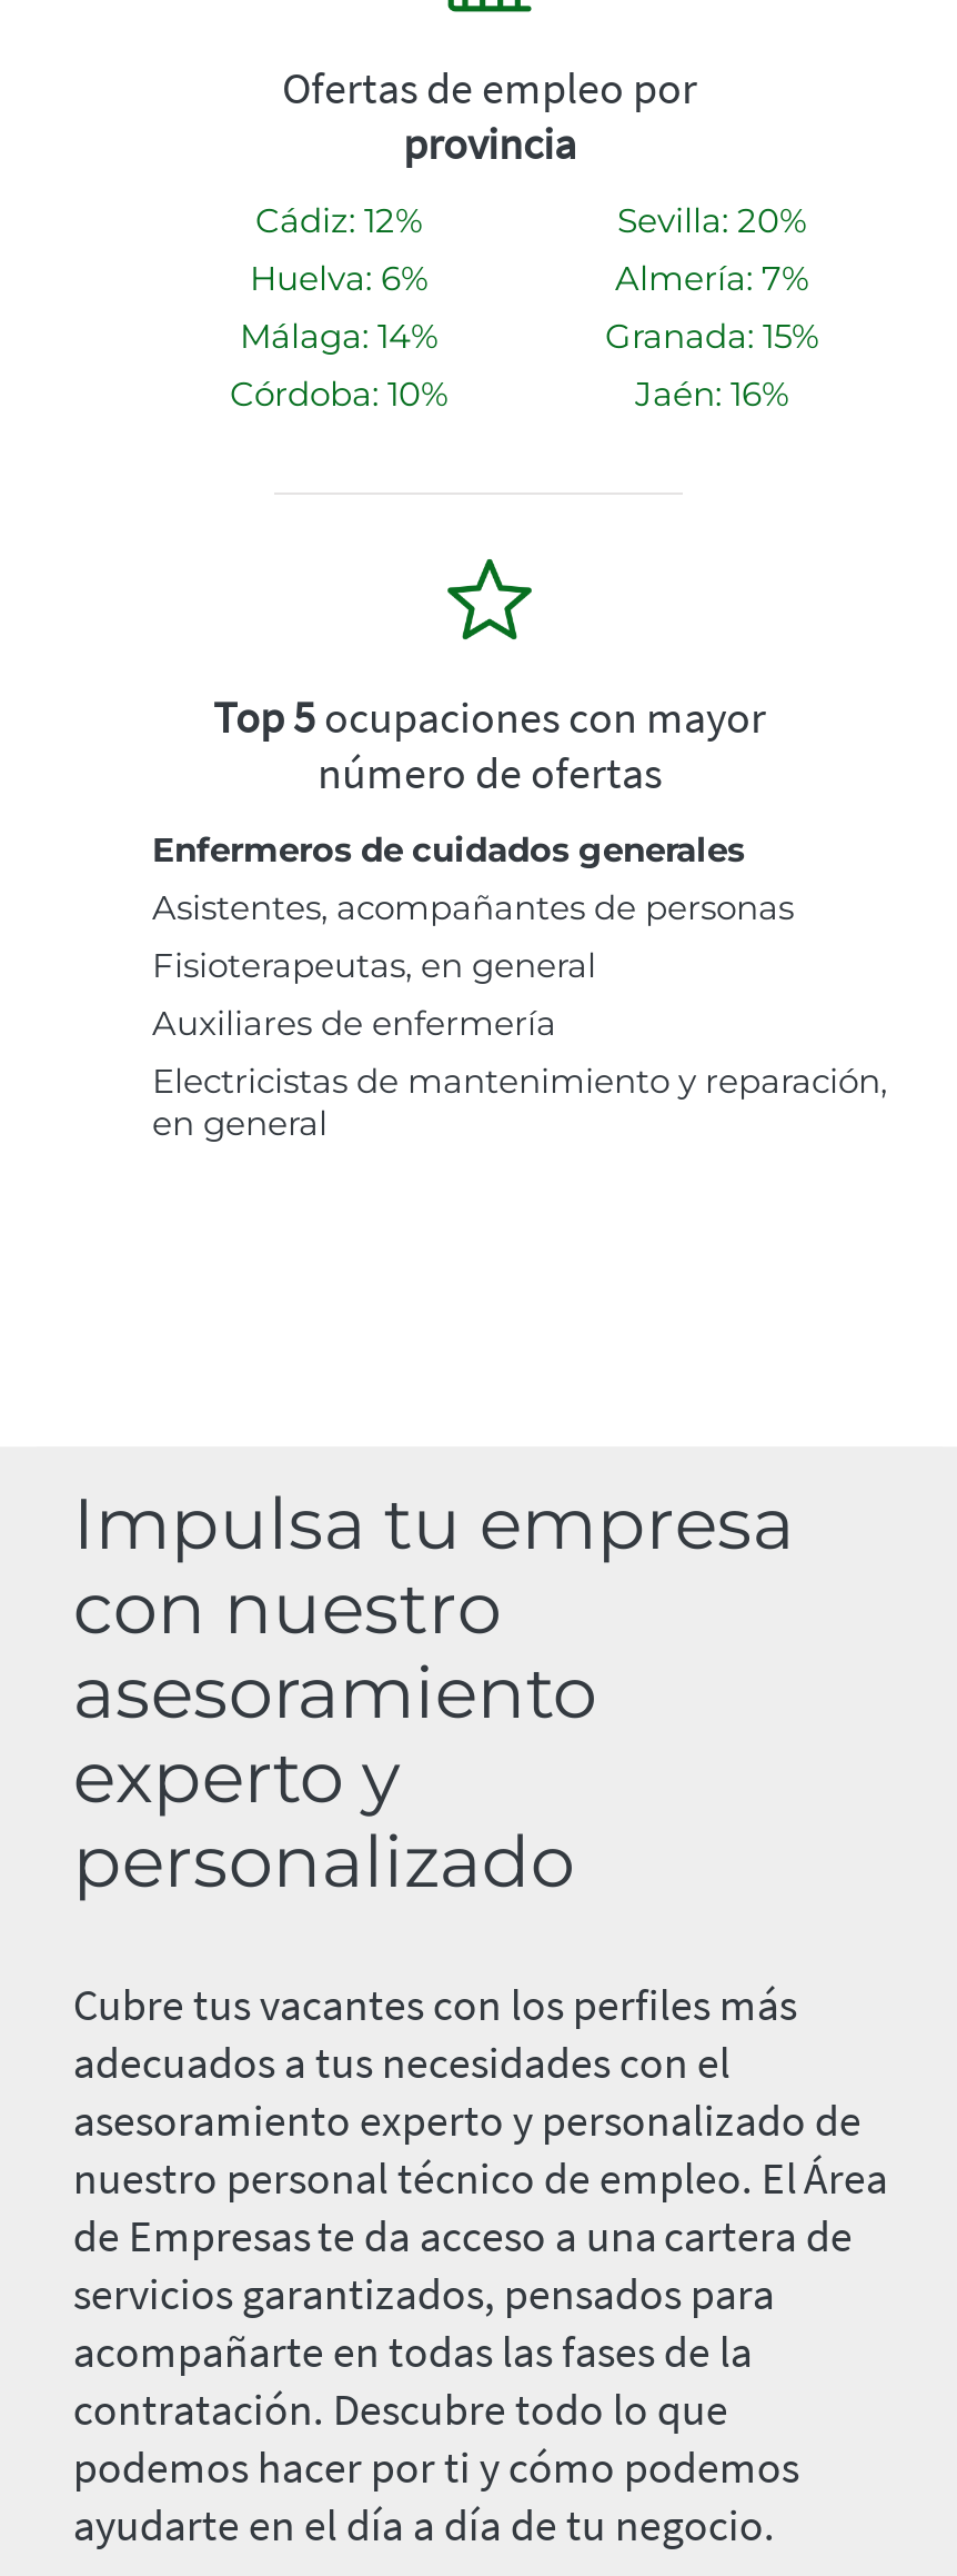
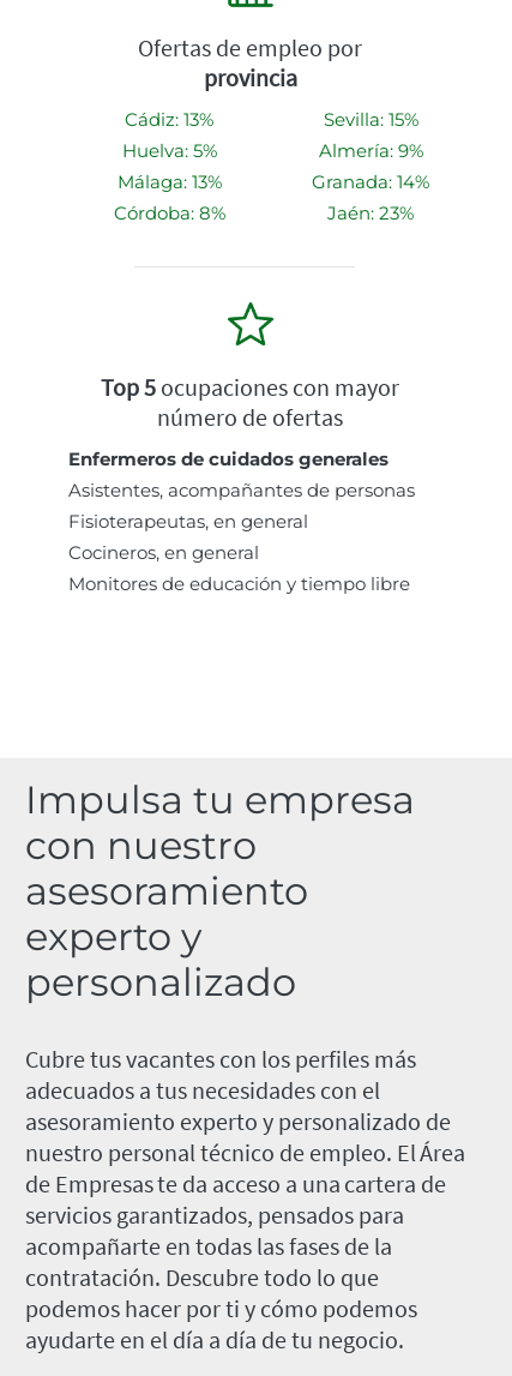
- Cádiz: 12%
+ Cádiz: 13%

- Sevilla: 20%
+ Sevilla: 15%

- Huelva: 6%
+ Huelva: 5%

- Almería: 7%
+ Almería: 9%

- Málaga: 14%
+ Málaga: 13%

- Granada: 15%
+ Granada: 14%

- Córdoba: 10%
+ Córdoba: 8%

- Jaén: 16%
+ Jaén: 23%

- Auxiliares de enfermería
- Electricistas de mantenimiento y reparación,
- en general
+ Cocineros, en general
+ Monitores de educación y tiempo libre
